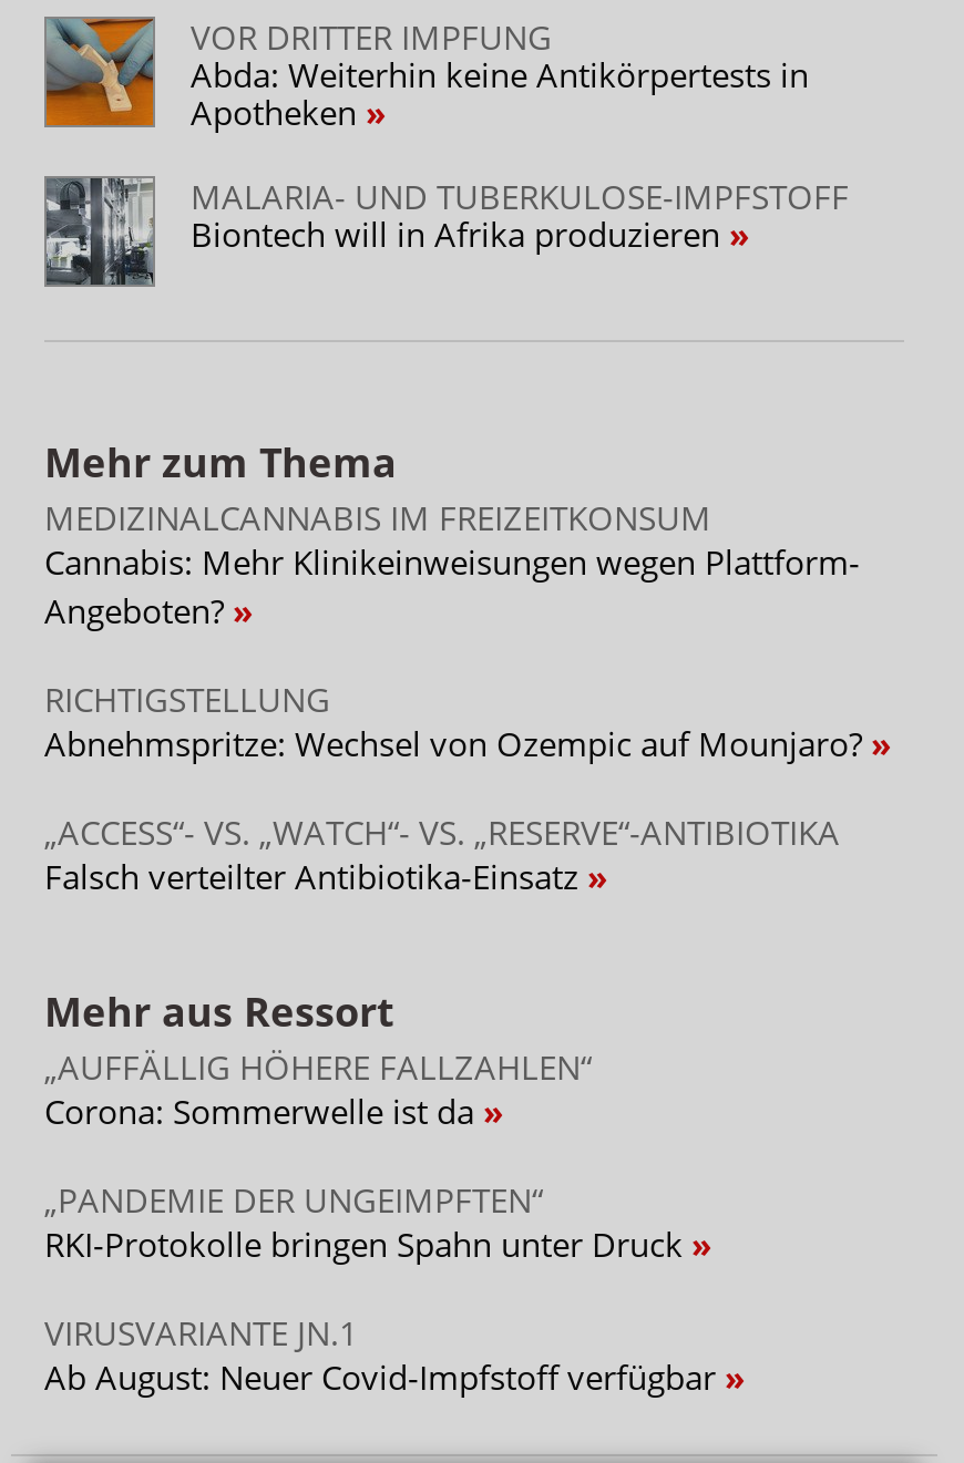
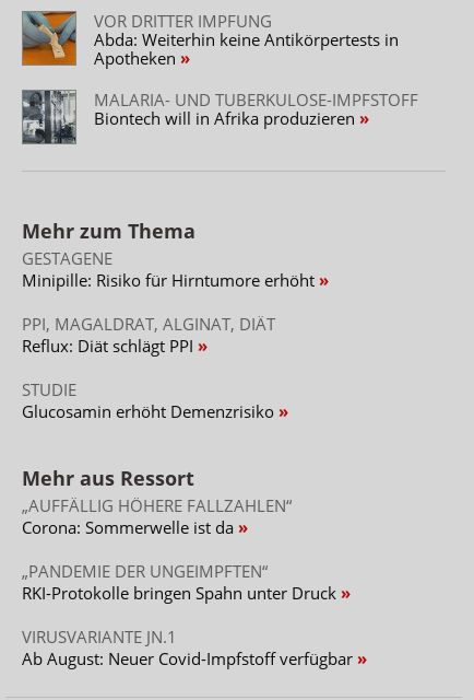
- MEDIZINALCANNABIS IM FREIZEITKONSUM
- Cannabis: Mehr Klinikeinweisungen wegen Plattform-
- Angeboten?
+ GESTAGENE
+ Minipille: Risiko für Hirntumore erhöht

- RICHTIGSTELLUNG
- Abnehmspritze: Wechsel von Ozempic auf Mounjaro?
+ PPI, MAGALDRAT, ALGINAT, DIÄT
+ Reflux: Diät schlägt PPI

- „ACCESS“- VS. „WATCH“- VS. „RESERVE“-ANTIBIOTIKA
- Falsch verteilter Antibiotika-Einsatz
+ STUDIE
+ Glucosamin erhöht Demenzrisiko
